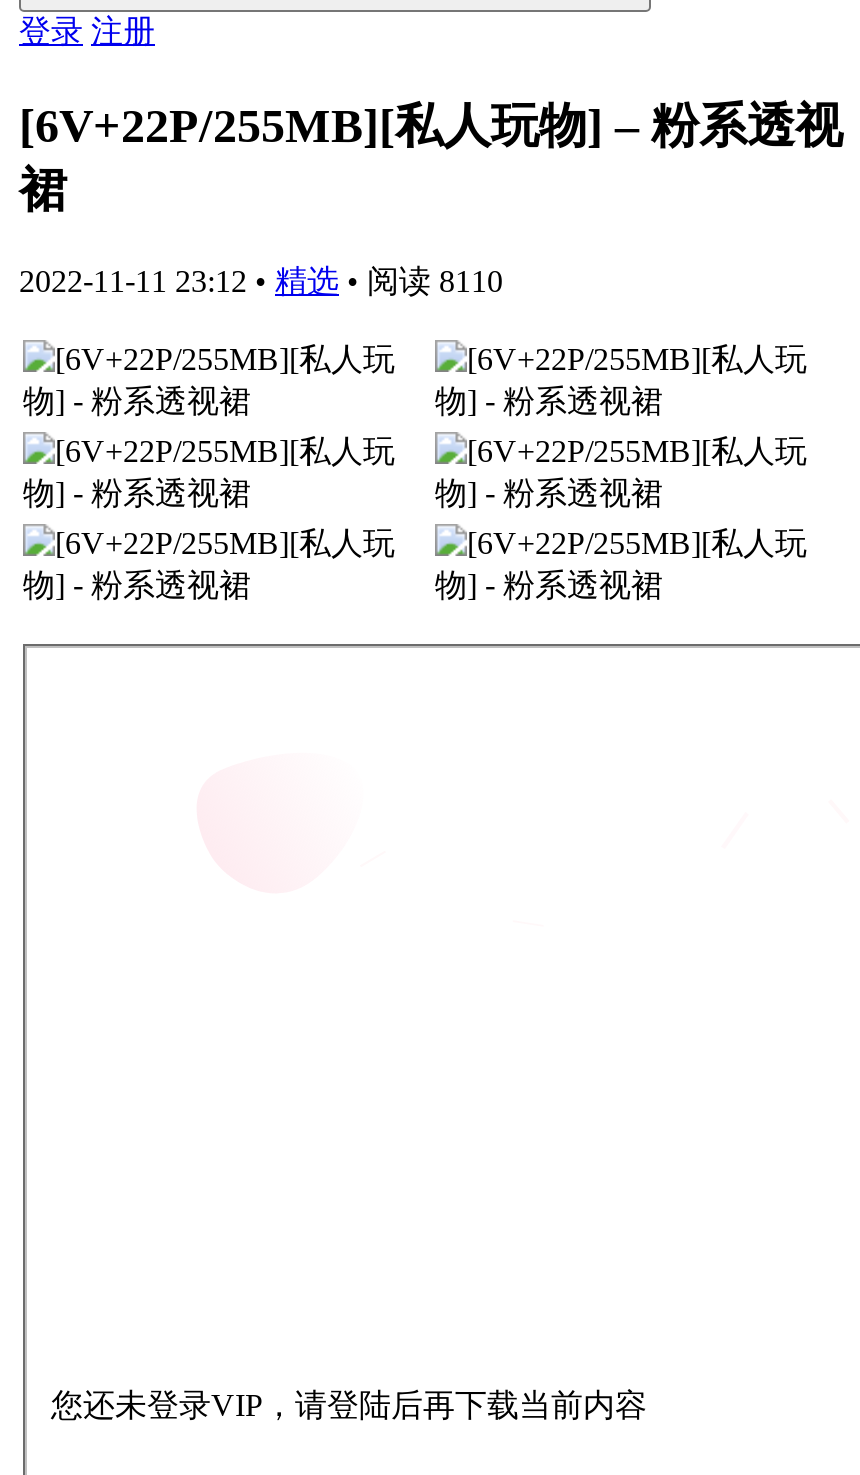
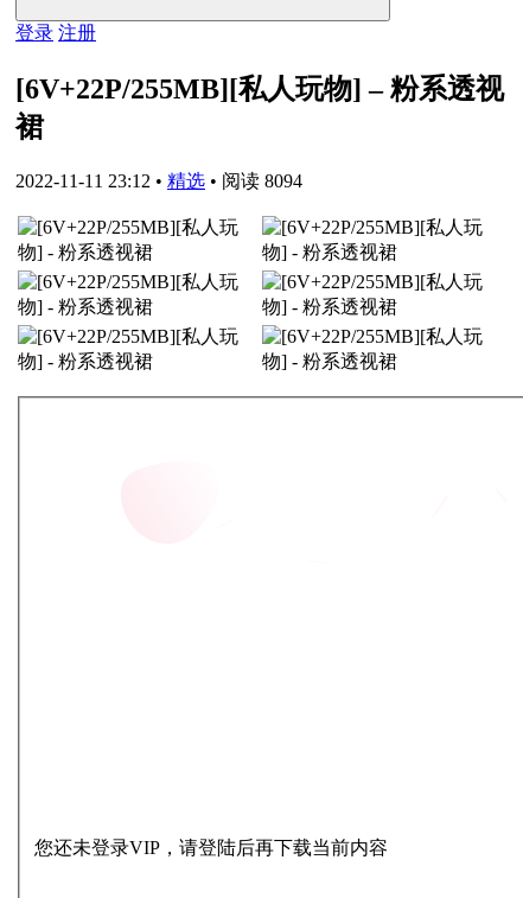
- 2022-11-11 23:12 • 精选 • 阅读 8110
+ 2022-11-11 23:12 • 精选 • 阅读 8094
